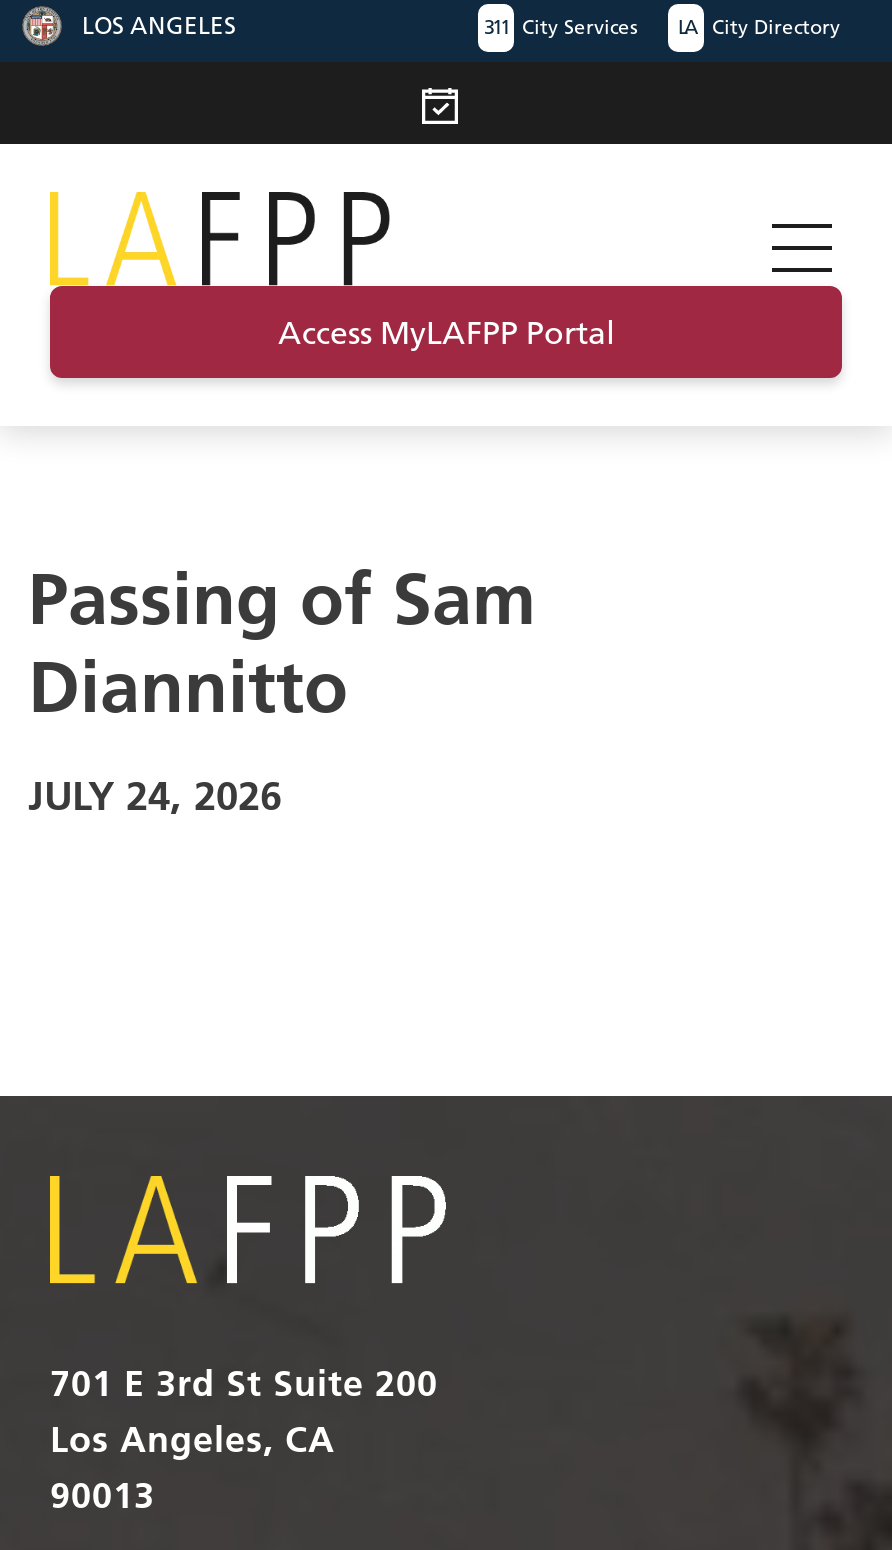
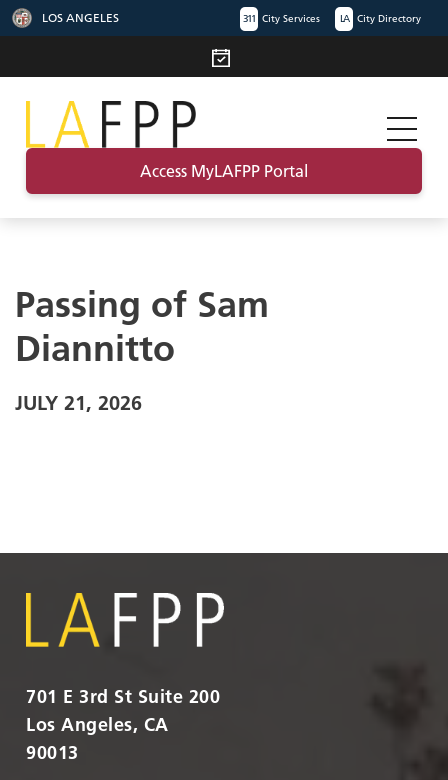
- JULY 24, 2026
+ JULY 21, 2026
